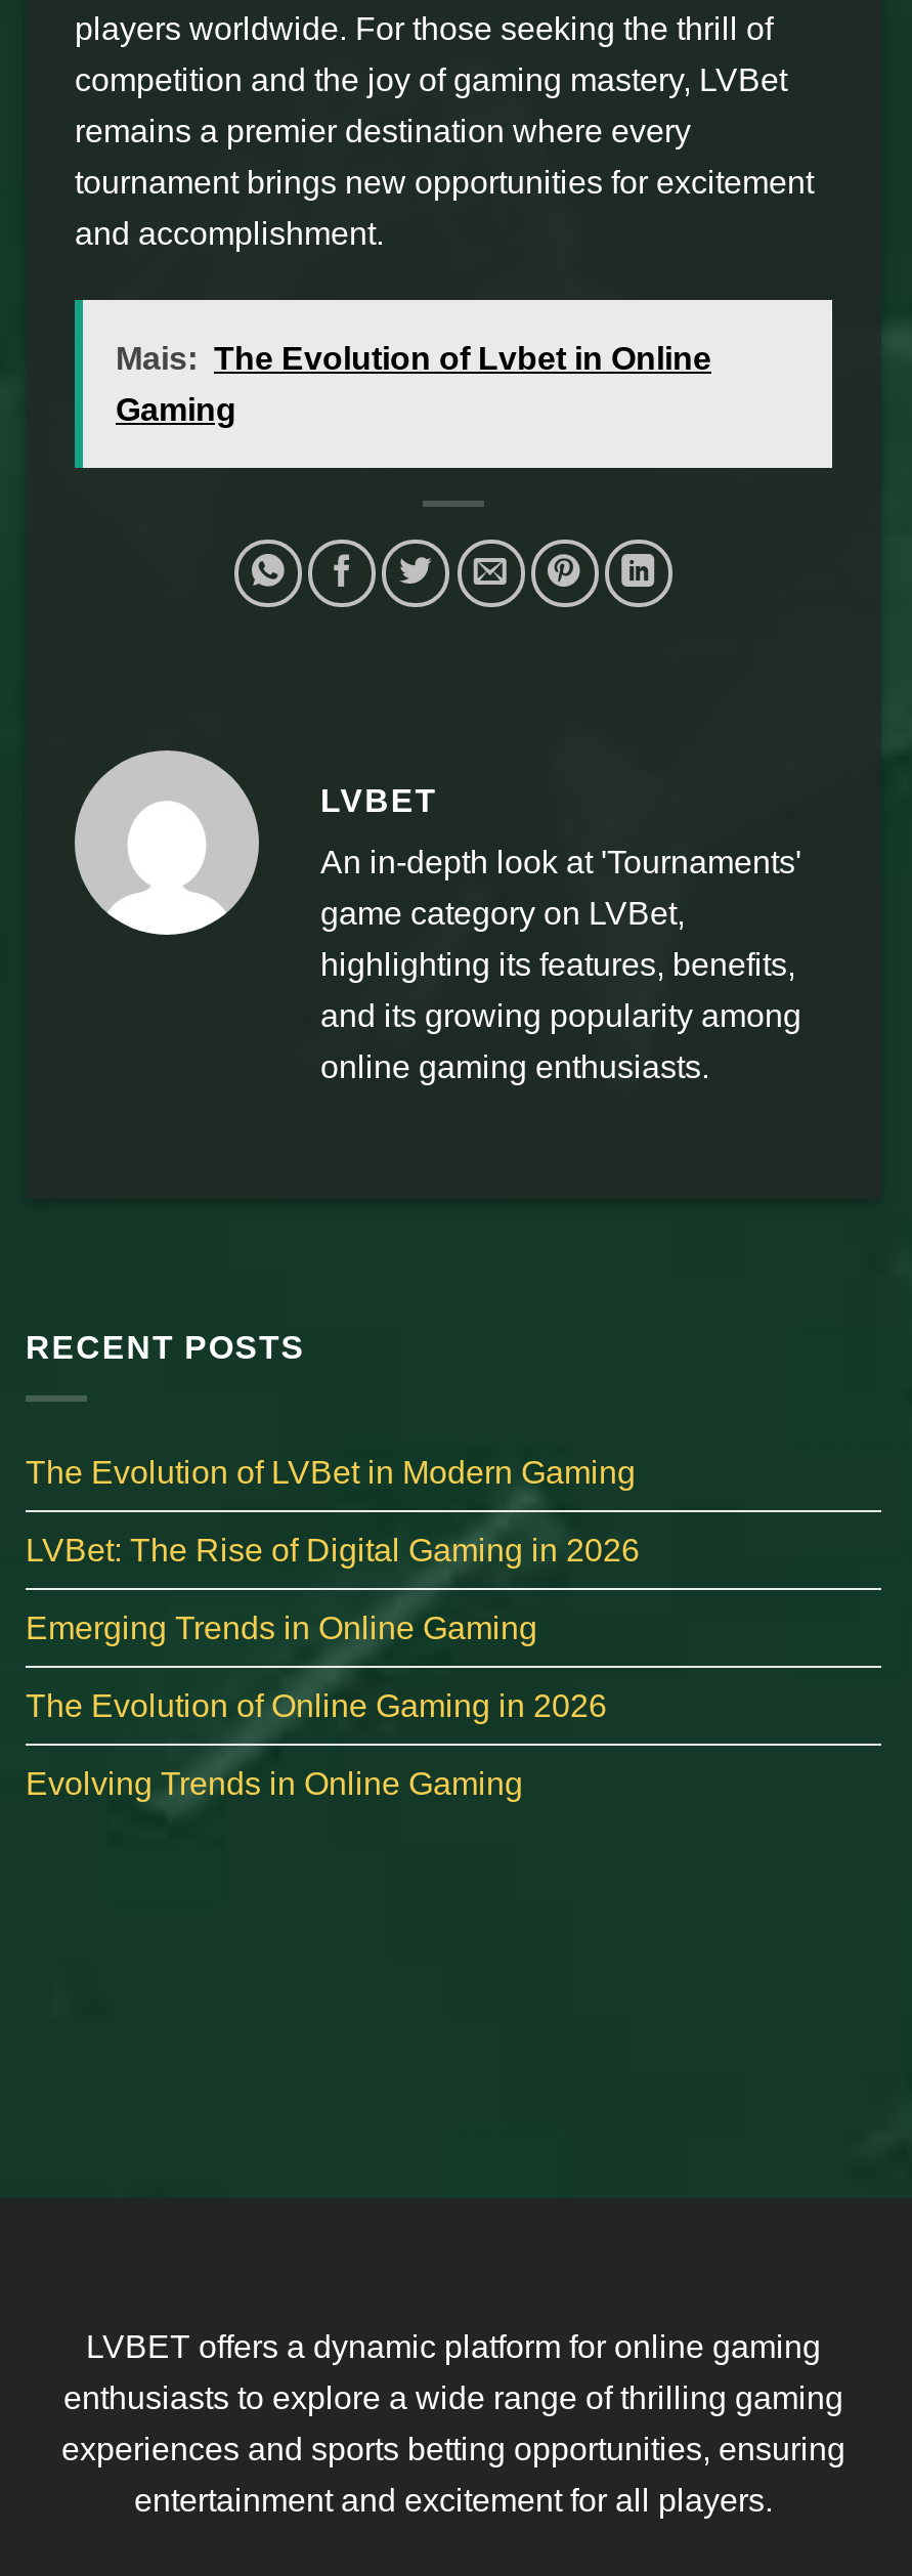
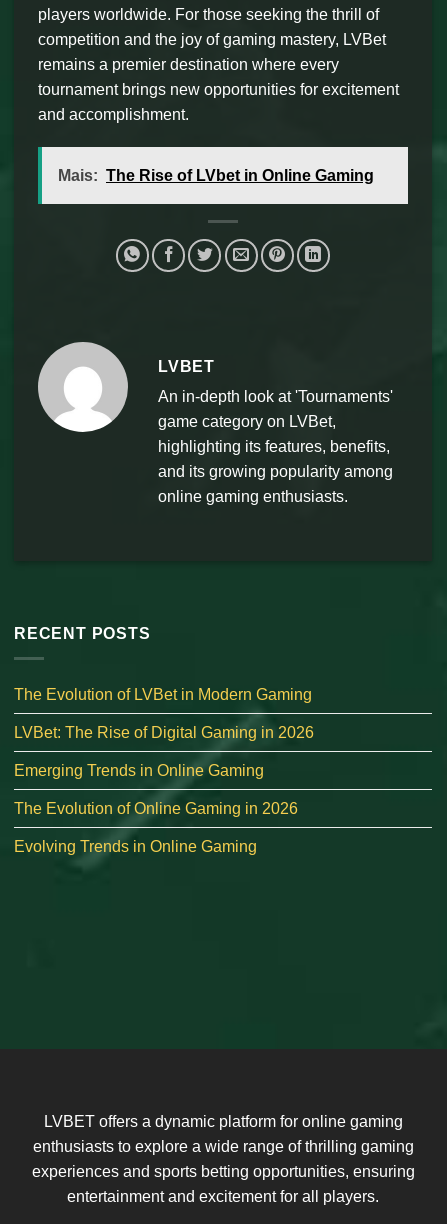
- Mais: The Evolution of Lvbet in Online
- Gaming
+ Mais: The Rise of LVbet in Online Gaming
